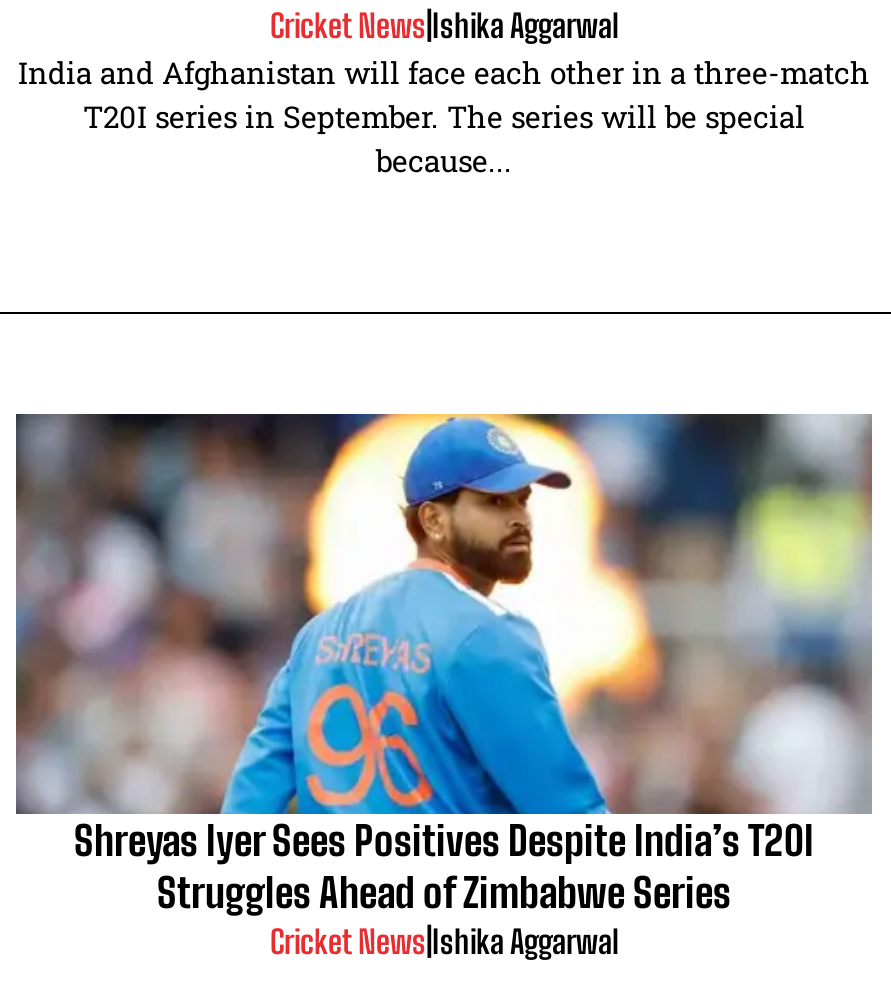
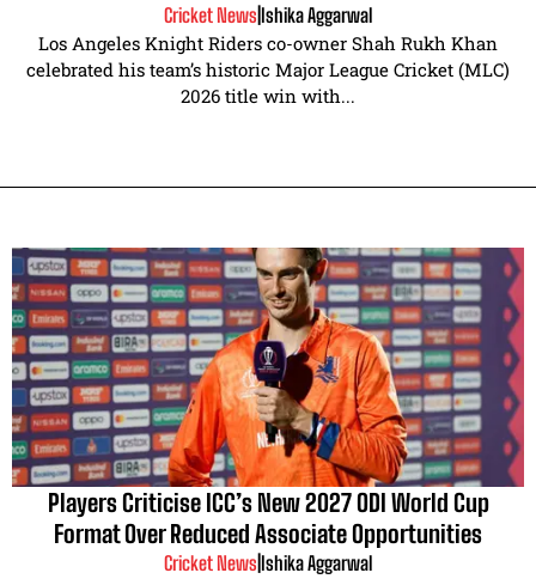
- India and Afghanistan will face each other in a three-match
- T20I series in September. The series will be special
- because...
+ Los Angeles Knight Riders co-owner Shah Rukh Khan
+ celebrated his team’s historic Major League Cricket (MLC)
+ 2026 title win with...

- [image]
- Shreyas Iyer Sees Positives Despite India’s T20I
- Struggles Ahead of Zimbabwe Series
+ [image]
+ Players Criticise ICC’s New 2027 ODI World Cup
+ Format Over Reduced Associate Opportunities
